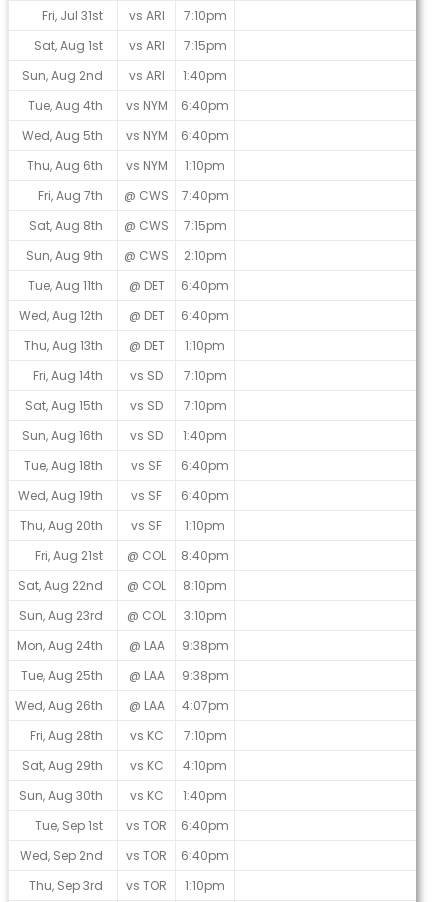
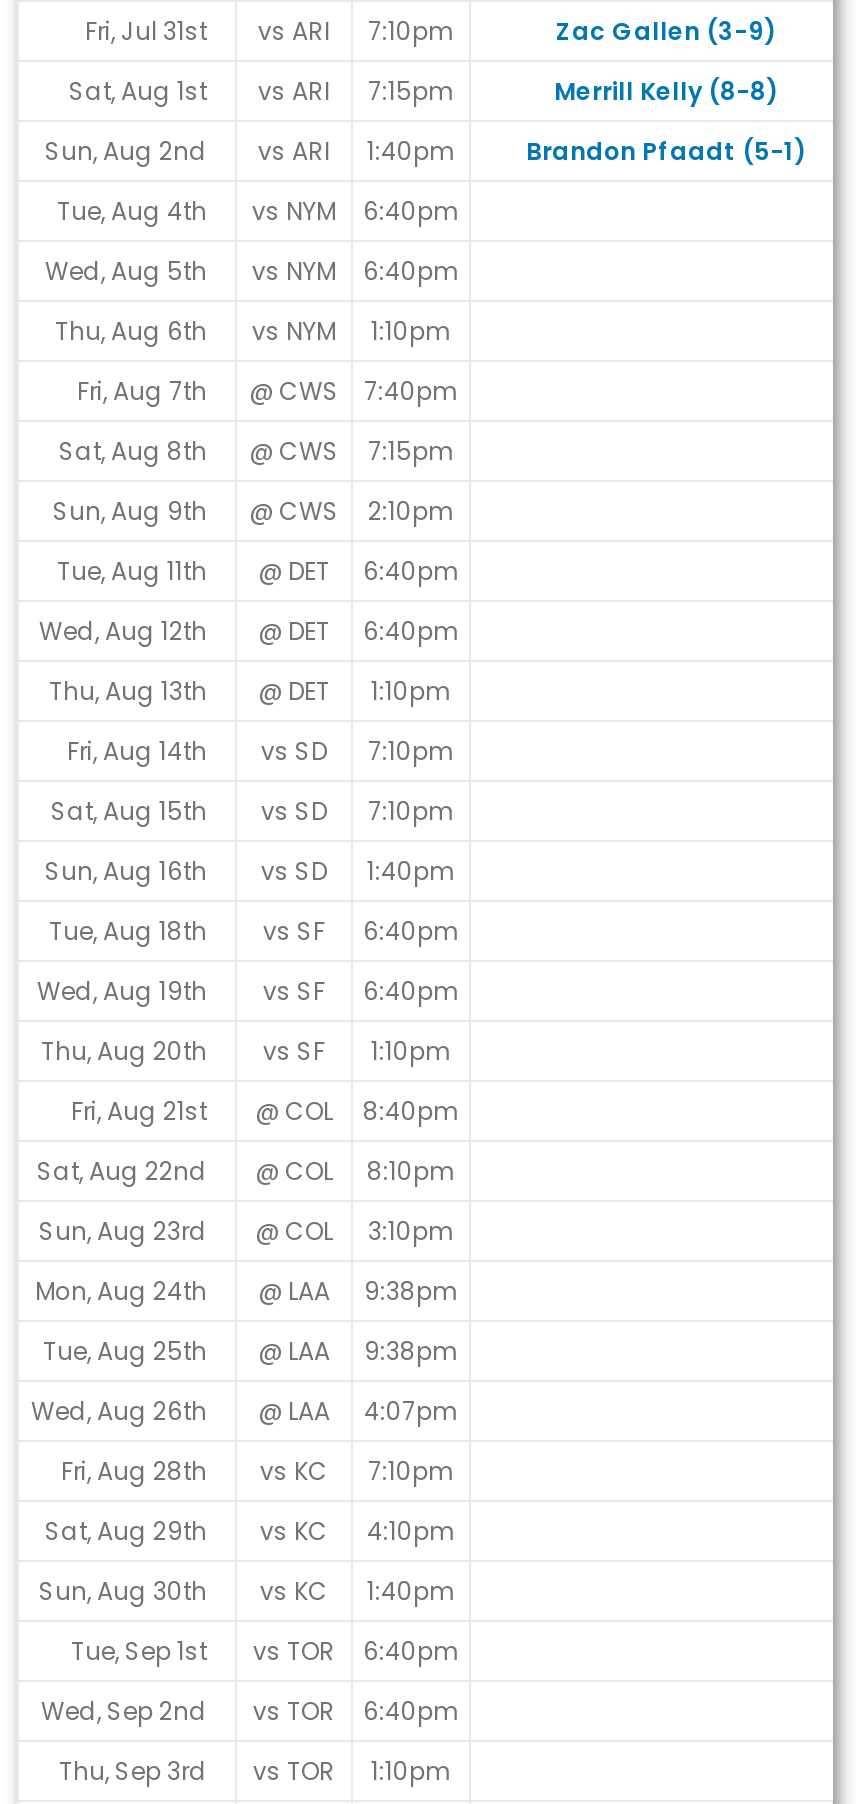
+ Zac Gallen (3-9)

+ Merrill Kelly (8-8)

+ Brandon Pfaadt (5-1)
